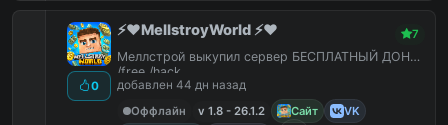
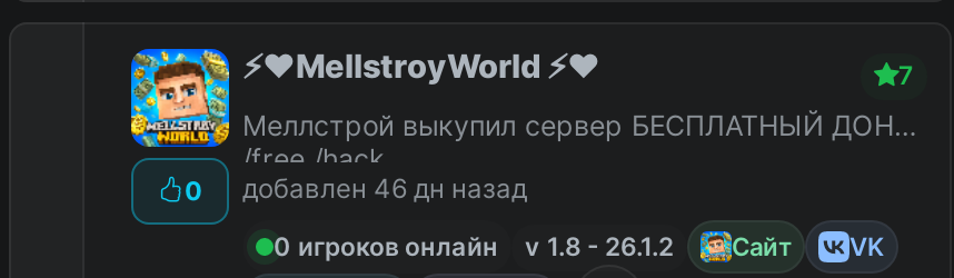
- добавлен 44 дн назад
+ добавлен 46 дн назад

- Оффлайн
+ 0 игроков онлайн
